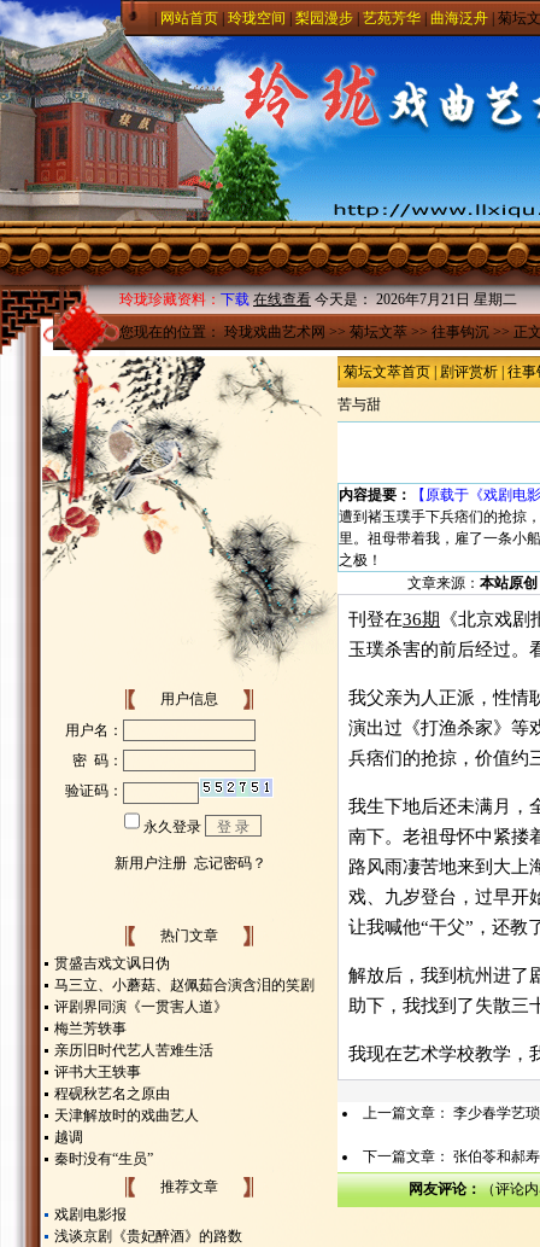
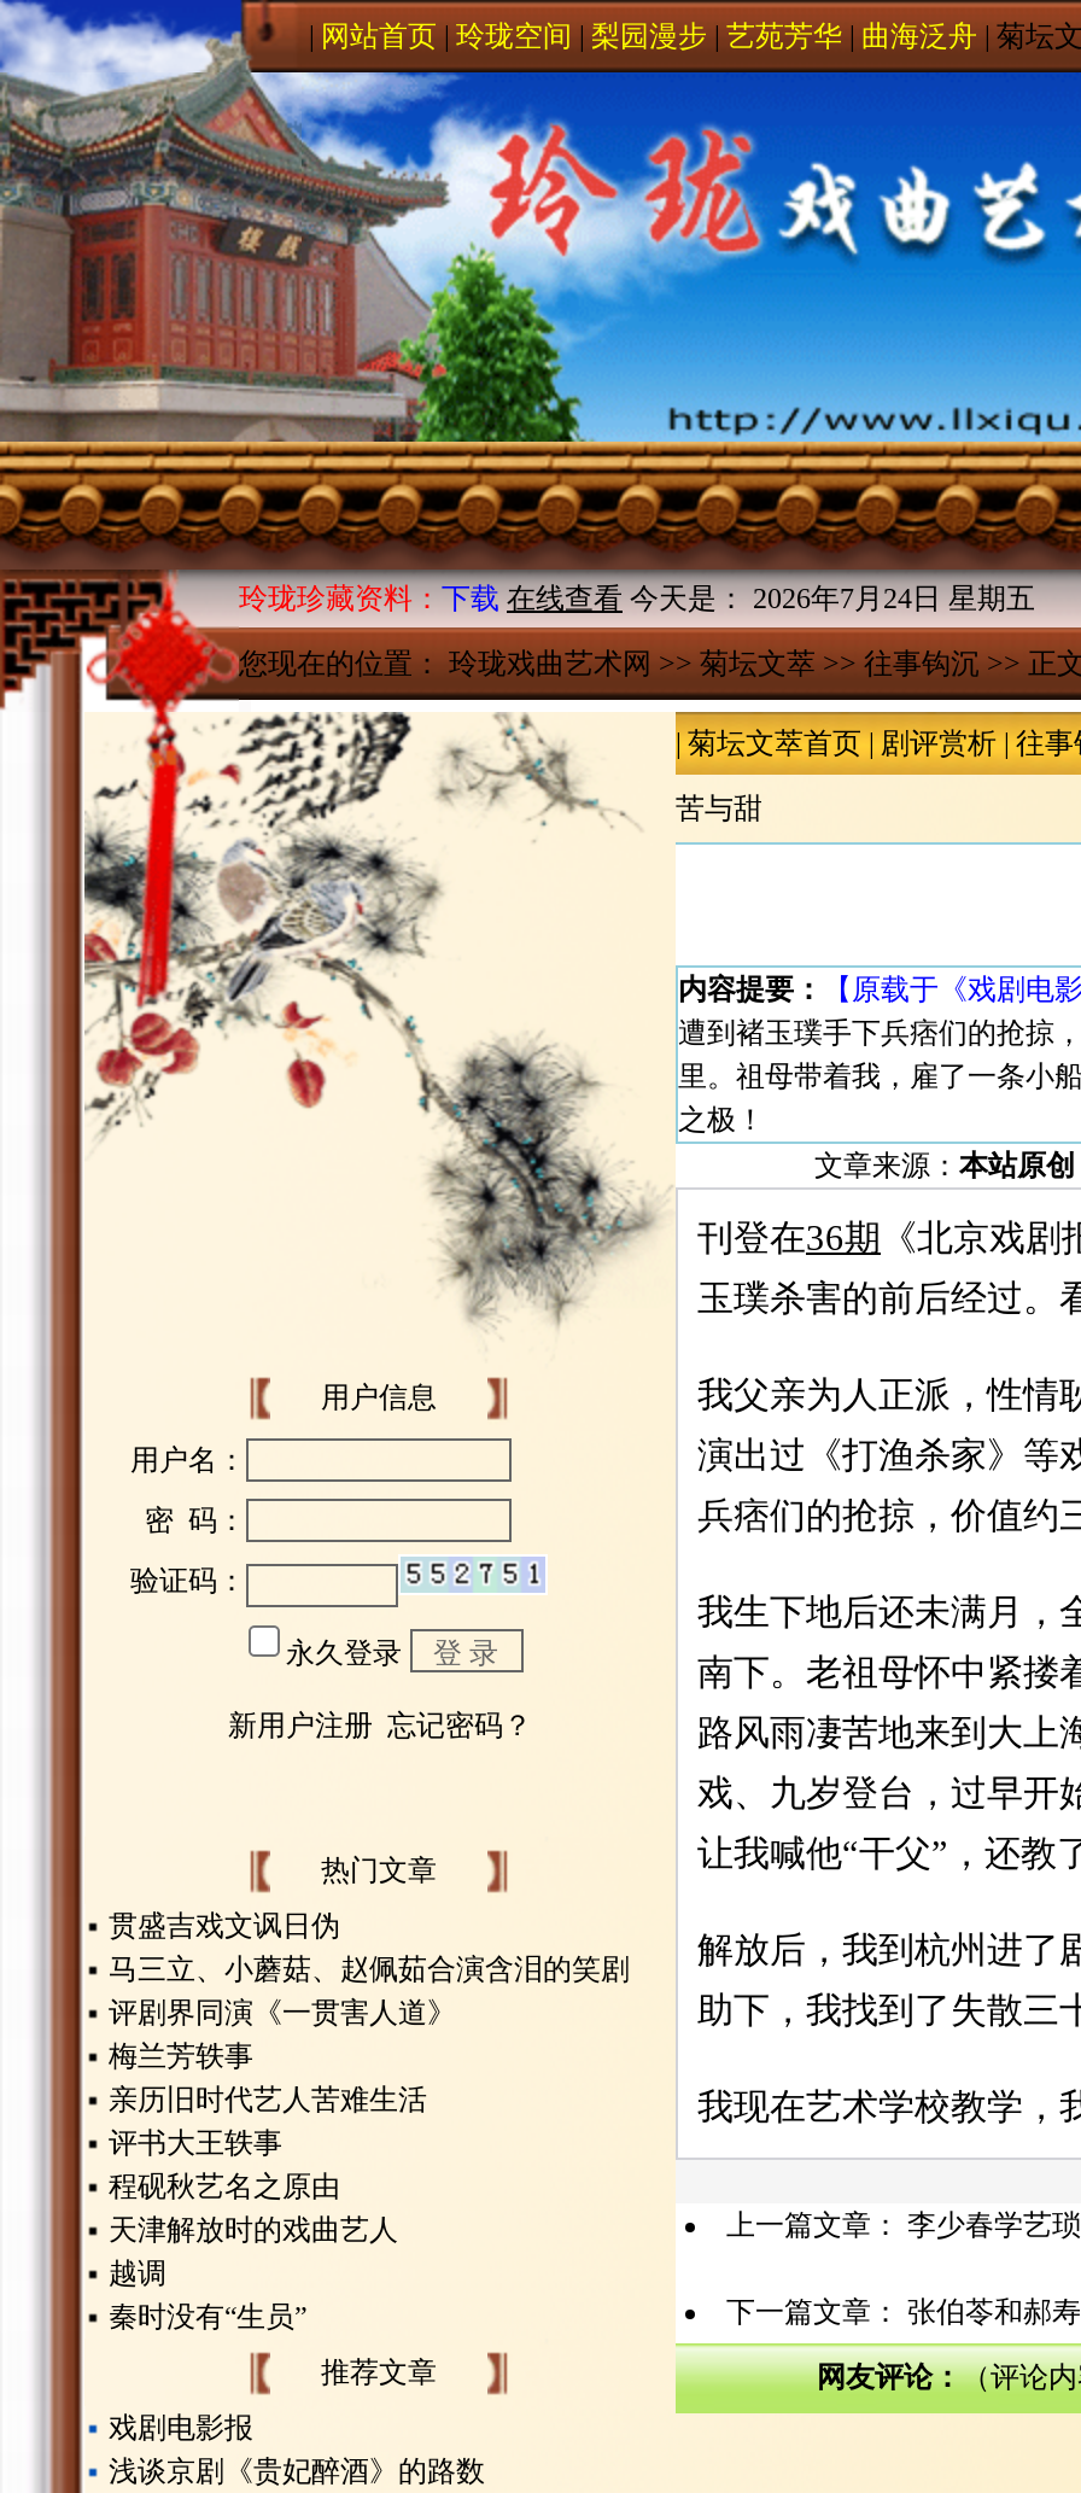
- 玲珑珍藏资料：下载 在线查看今天是：2026年7月21日 星期二
+ 玲珑珍藏资料：下载 在线查看今天是：2026年7月24日 星期五
